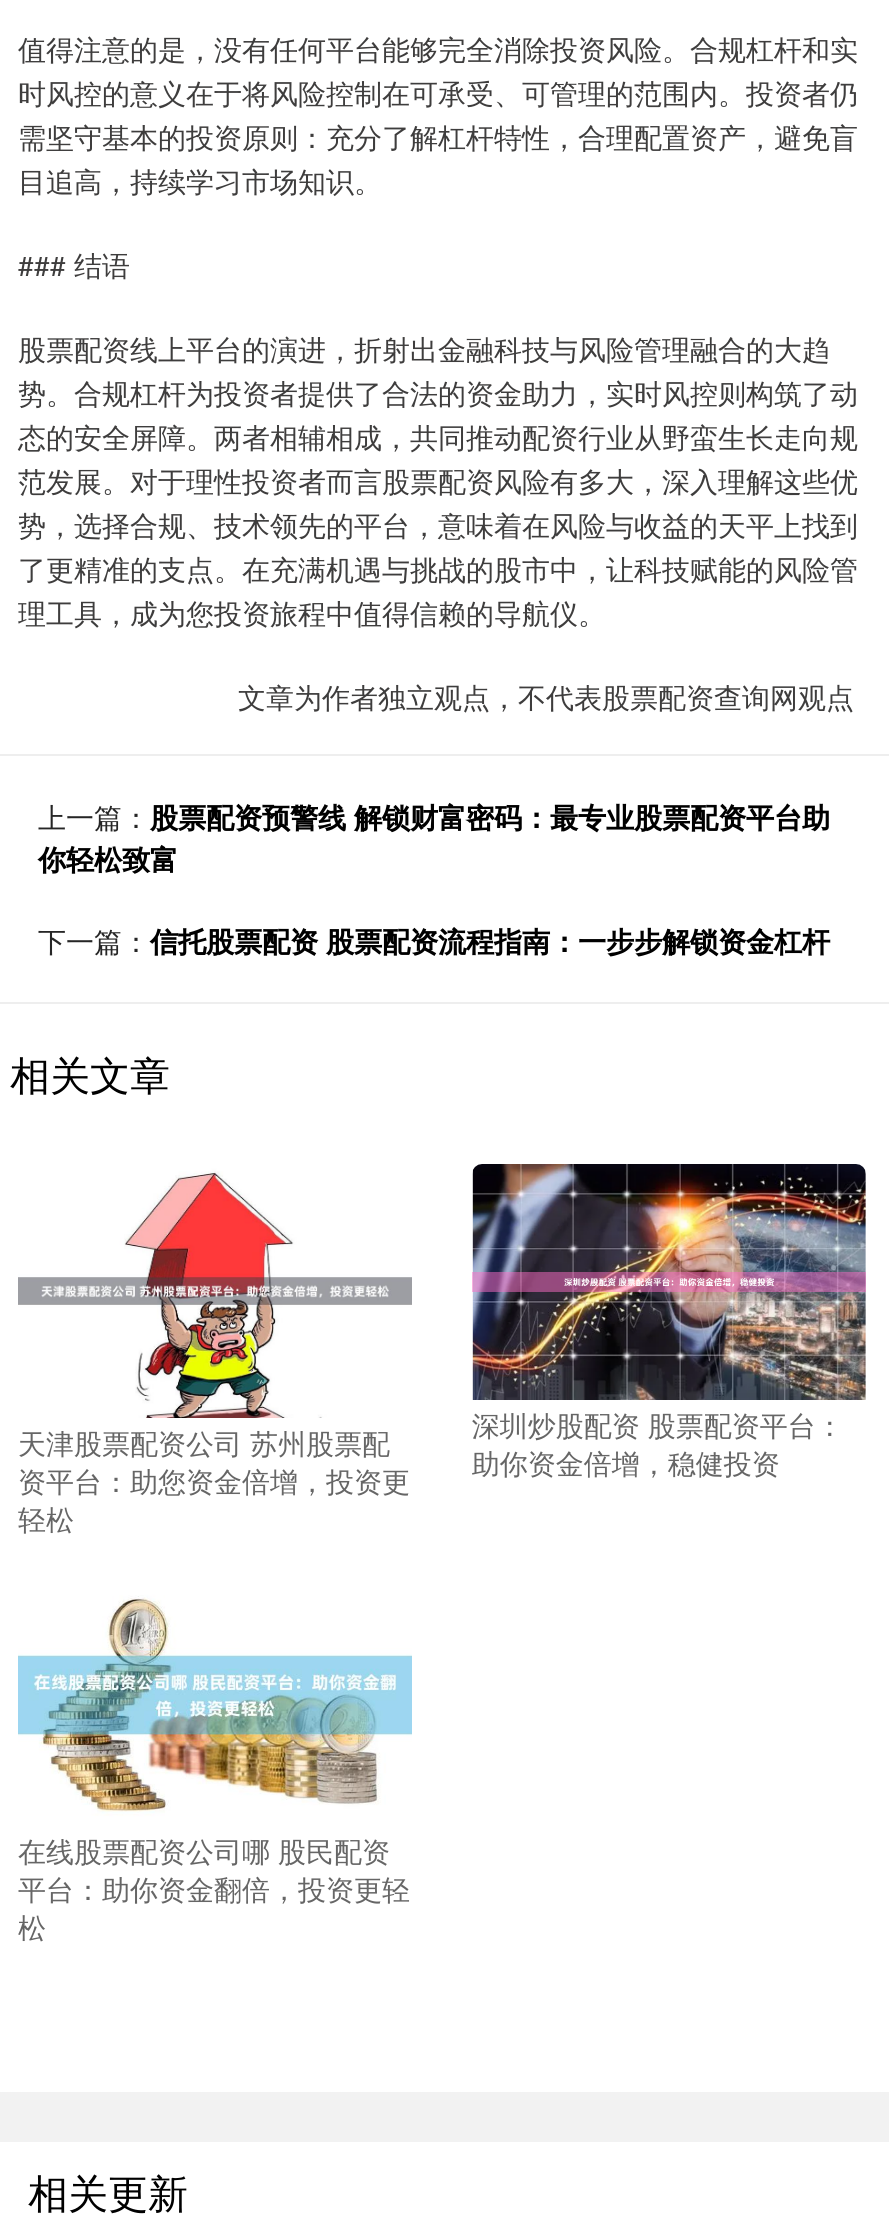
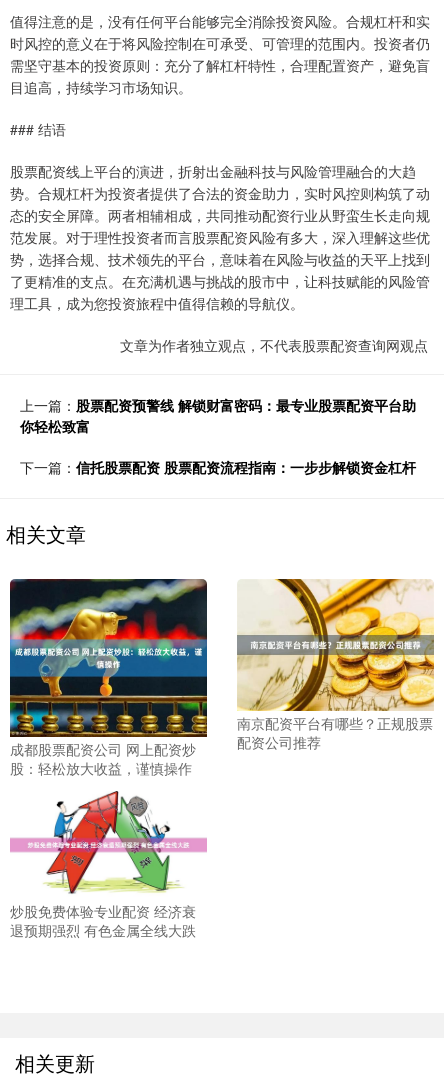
- [image]
+ [image]

- [image]
+ [image]

- 深圳炒股配资 股票配资平台：
- 助你资金倍增，稳健投资
+ 南京配资平台有哪些？正规股票
+ 配资公司推荐

- 天津股票配资公司 苏州股票配
- 资平台：助您资金倍增，投资更
- 轻松
+ 成都股票配资公司 网上配资炒
+ 股：轻松放大收益，谨慎操作

- [image]
- 在线股票配资公司哪 股民配资
- 平台：助你资金翻倍，投资更轻
- 松
+ [image]
+ 炒股免费体验专业配资 经济衰
+ 退预期强烈 有色金属全线大跌
